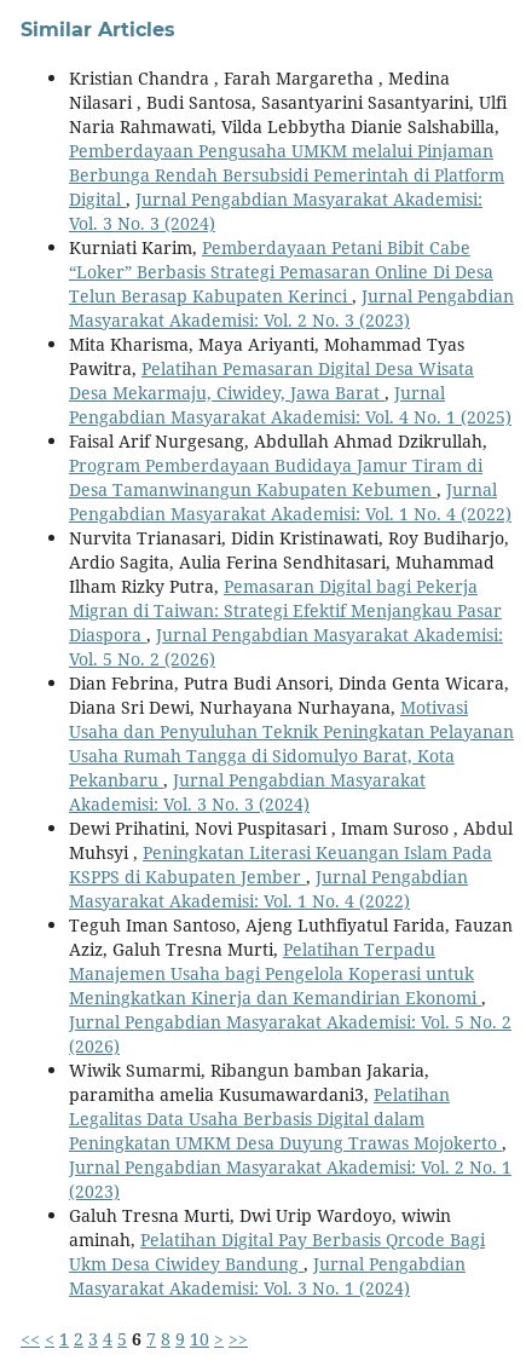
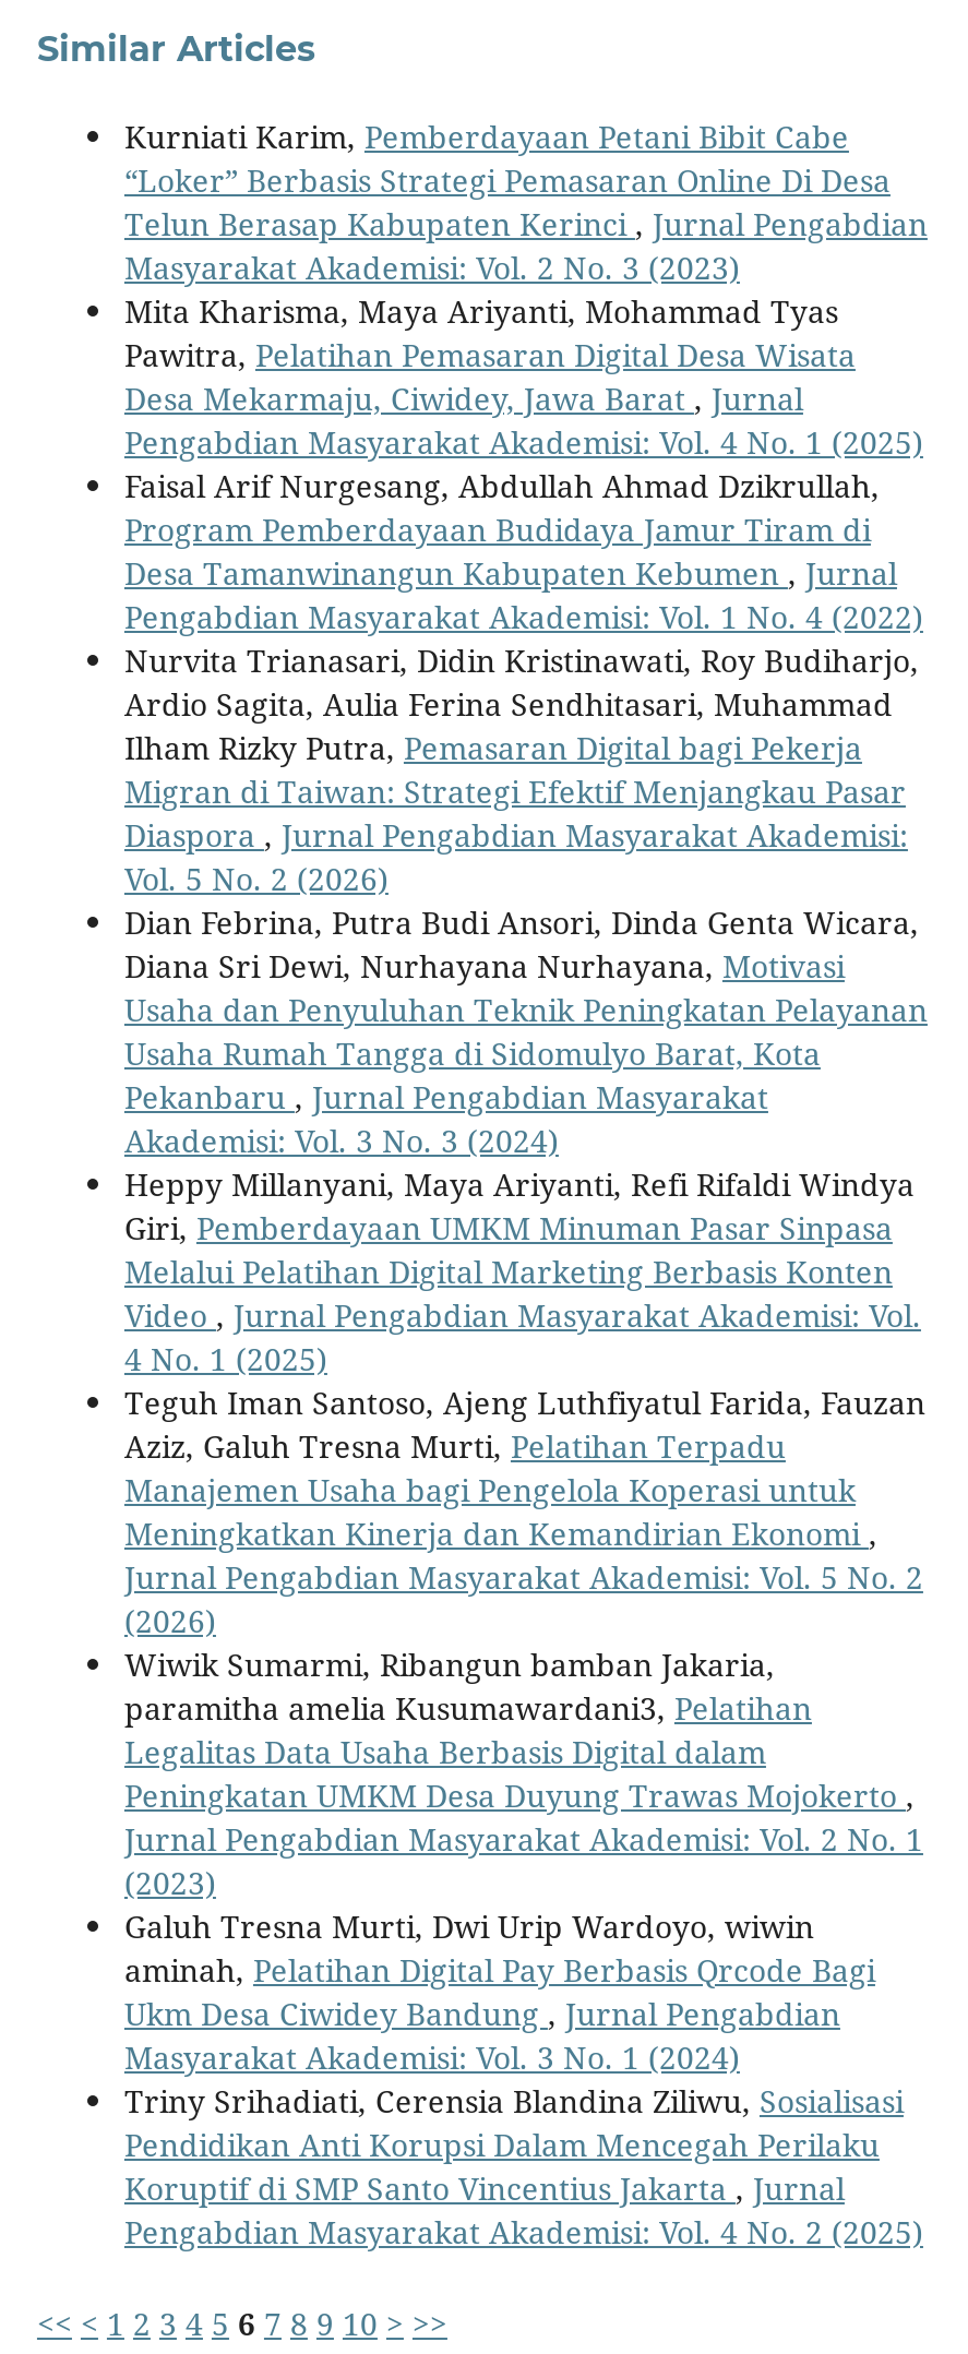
- Kristian Chandra , Farah Margaretha , Medina
- Nilasari , Budi Santosa, Sasantyarini Sasantyarini, Ulfi
- Naria Rahmawati, Vilda Lebbytha Dianie Salshabilla,
- Pemberdayaan Pengusaha UMKM melalui Pinjaman
- Berbunga Rendah Bersubsidi Pemerintah di Platform
- Digital, Jurnal Pengabdian Masyarakat Akademisi:
- Vol. 3 No. 3 (2024)

moved up: Kurniati Karim, Pemberdayaan Petani Bibit Cabe | “Loker” Berbasis Strategi Pemasaran Online Di Desa | Telun Berasap Kabupaten Kerinci, Jurnal Pengabdian | ... | Pekanbaru, Jurnal Pengabdian Masyarakat | Akademisi: Vol. 3 No. 3 (2024)

- Dewi Prihatini, Novi Puspitasari , Imam Suroso , Abdul
- Muhsyi , Peningkatan Literasi Keuangan Islam Pada
- KSPPS di Kabupaten Jember, Jurnal Pengabdian
- Masyarakat Akademisi: Vol. 1 No. 4 (2022)
+ Heppy Millanyani, Maya Ariyanti, Refi Rifaldi Windya
+ Giri, Pemberdayaan UMKM Minuman Pasar Sinpasa
+ Melalui Pelatihan Digital Marketing Berbasis Konten
+ Video, Jurnal Pengabdian Masyarakat Akademisi: Vol.
+ 4 No. 1 (2025)

moved up: Teguh Iman Santoso, Ajeng Luthfiyatul Farida, Fauzan | Aziz, Galuh Tresna Murti, Pelatihan Terpadu | Manajemen Usaha bagi Pengelola Koperasi untuk | ... | Ukm Desa Ciwidey Bandung, Jurnal Pengabdian | Masyarakat Akademisi: Vol. 3 No. 1 (2024)

+ Triny Srihadiati, Cerensia Blandina Ziliwu, Sosialisasi
+ Pendidikan Anti Korupsi Dalam Mencegah Perilaku
+ Koruptif di SMP Santo Vincentius Jakarta, Jurnal
+ Pengabdian Masyarakat Akademisi: Vol. 4 No. 2 (2025)
